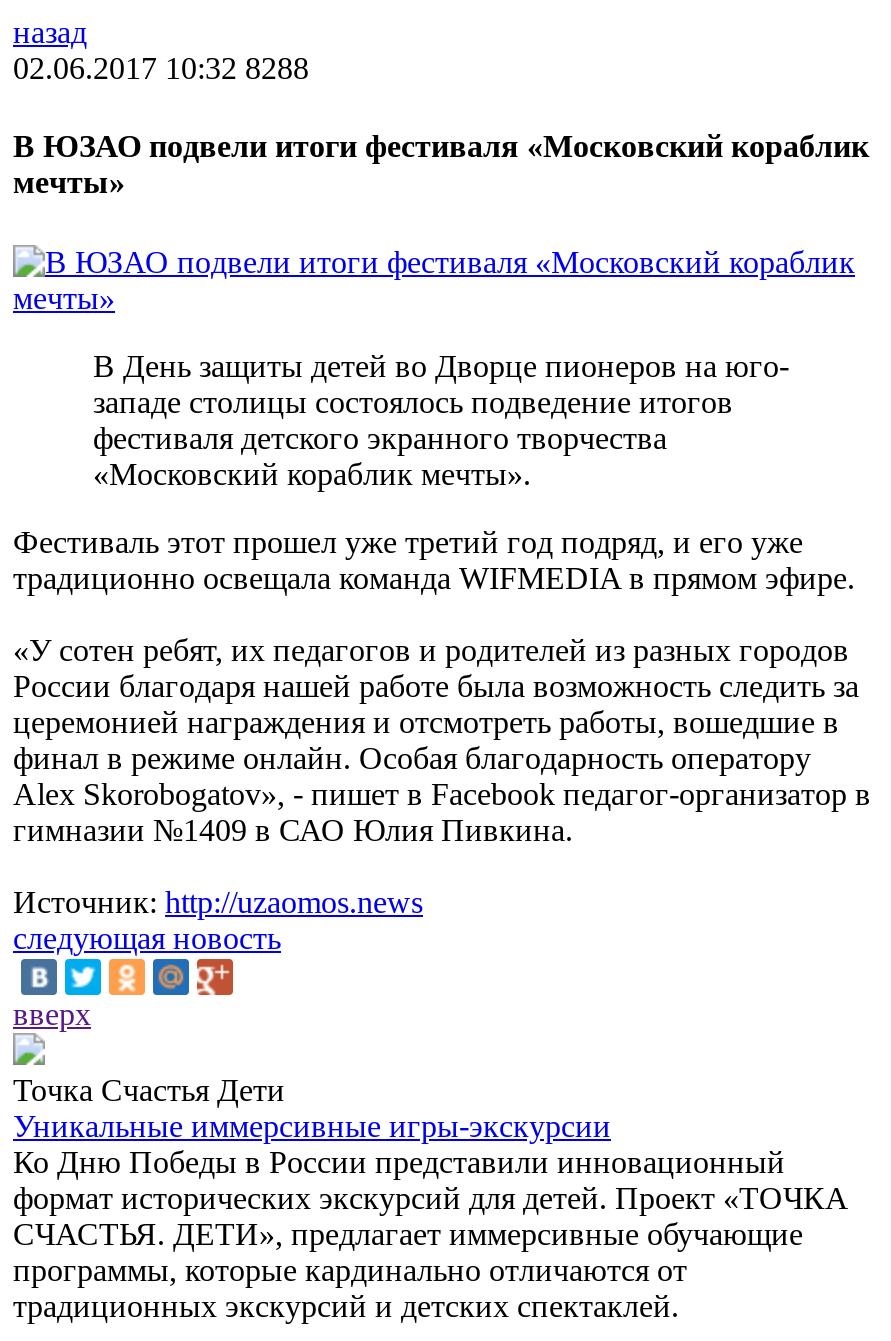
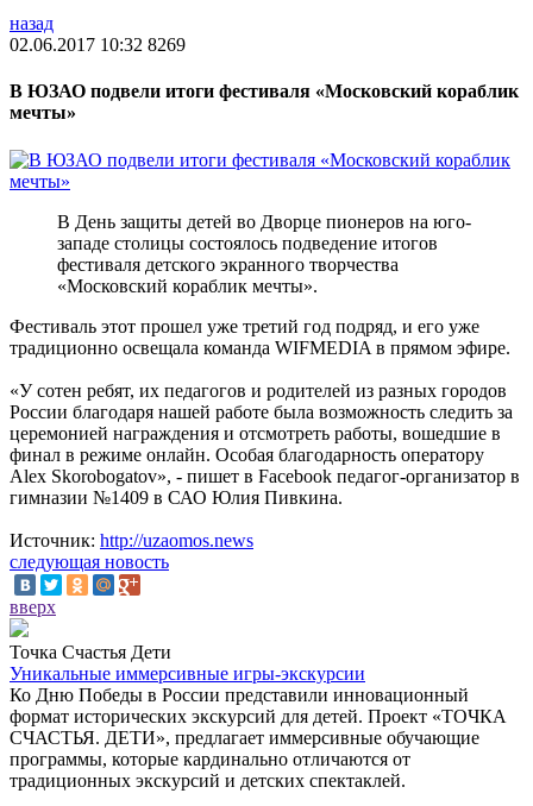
- 02.06.2017 10:32 8288
+ 02.06.2017 10:32 8269
